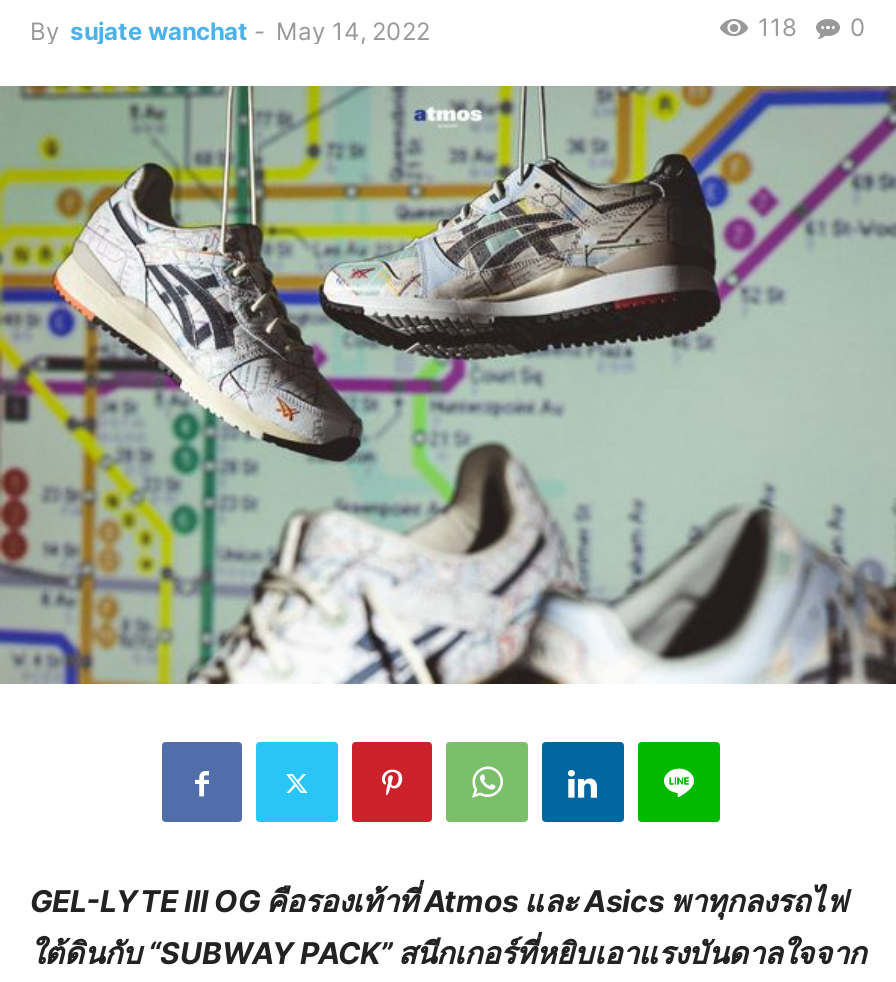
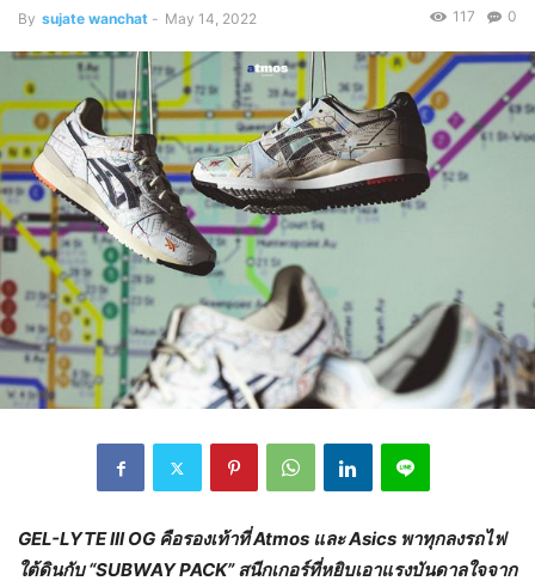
- 118 0
+ 117 0
